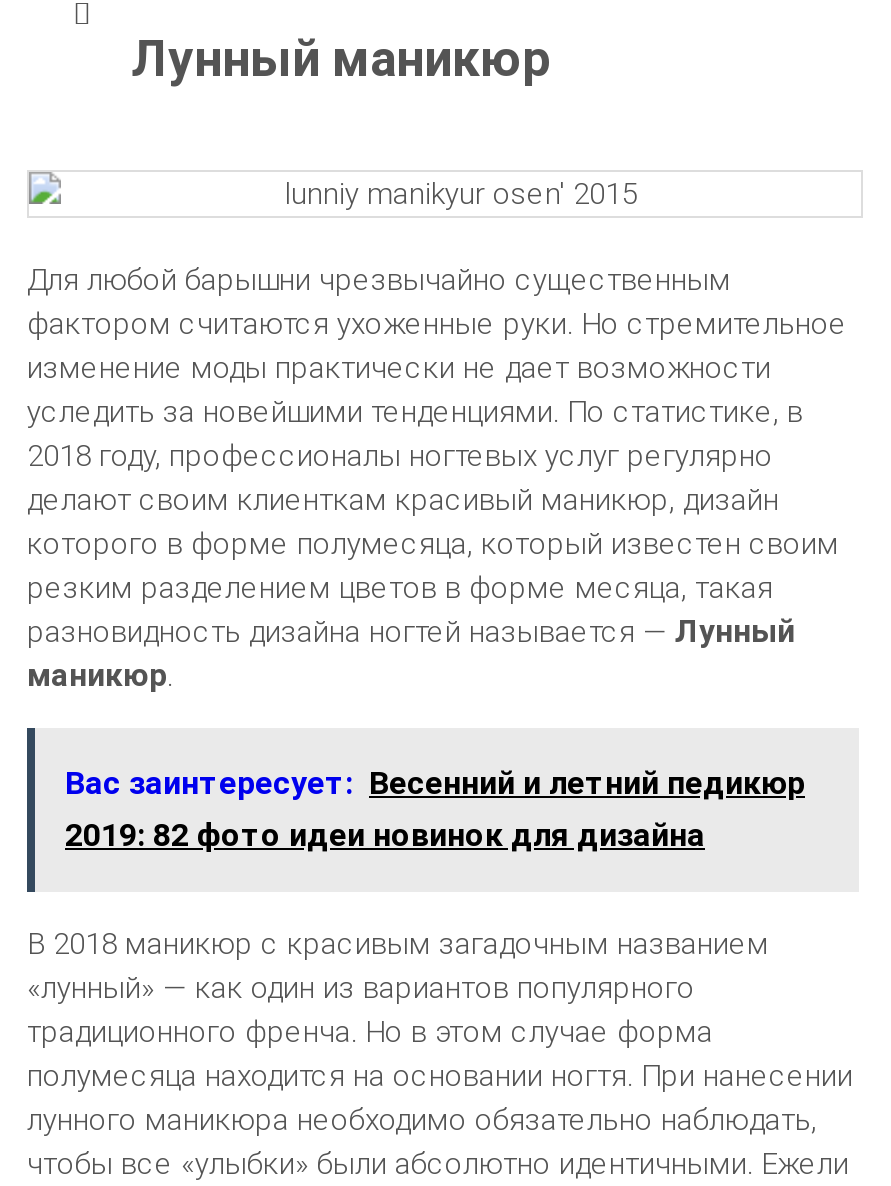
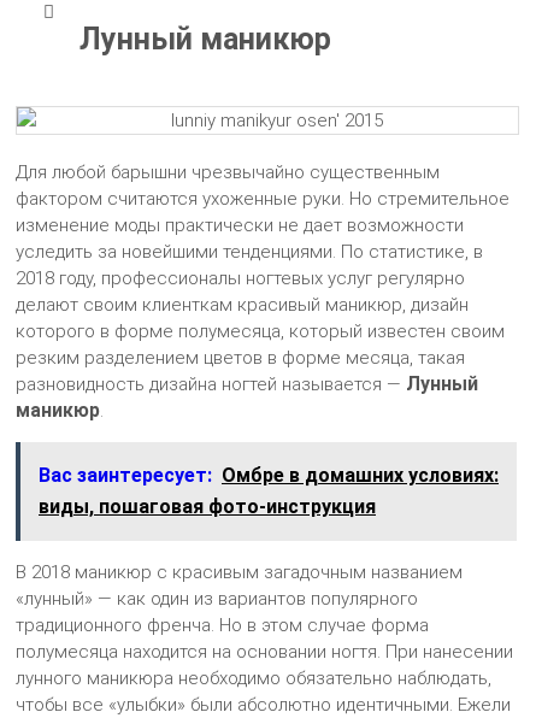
- Вас заинтересует: Весенний и летний педикюр
- 2019: 82 фото идеи новинок для дизайна
+ Вас заинтересует: Омбре в домашних условиях:
+ виды, пошаговая фото-инструкция
